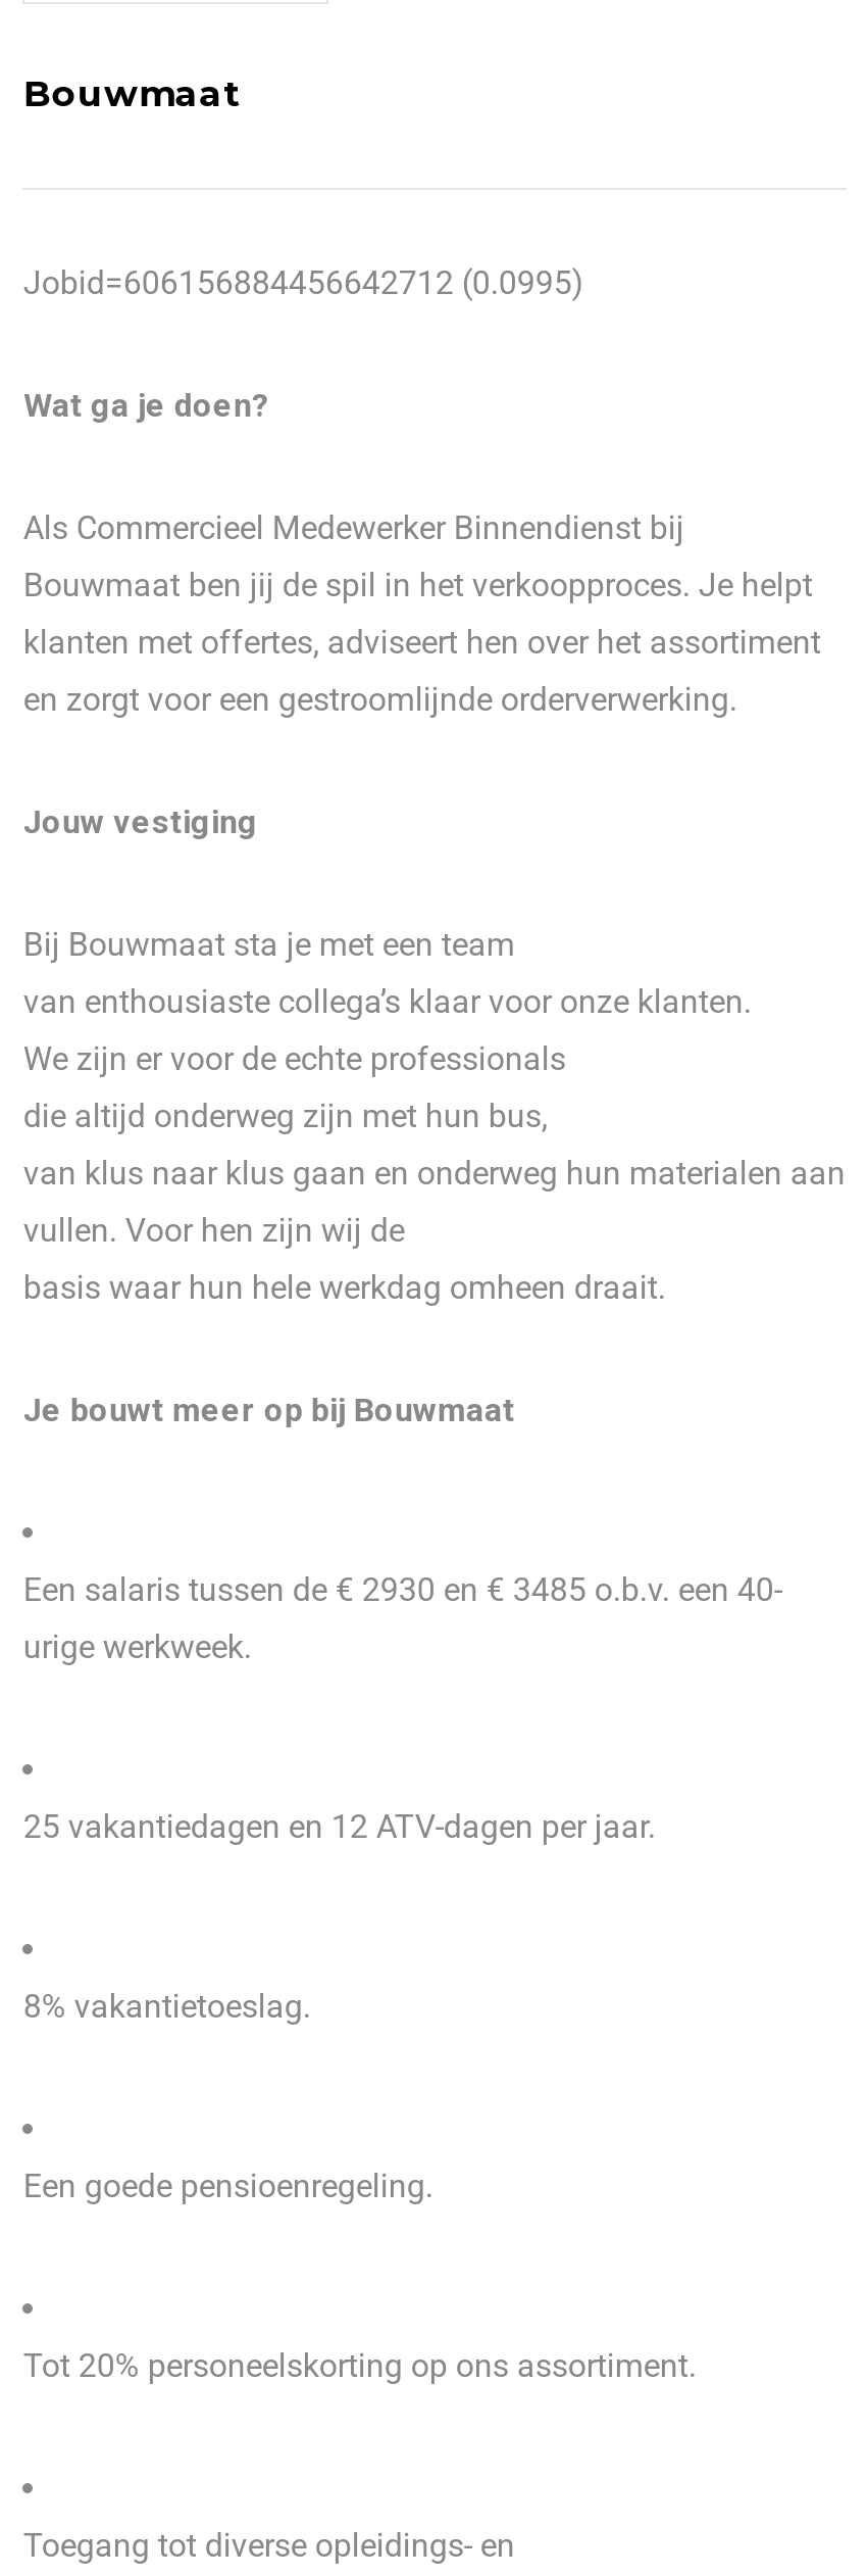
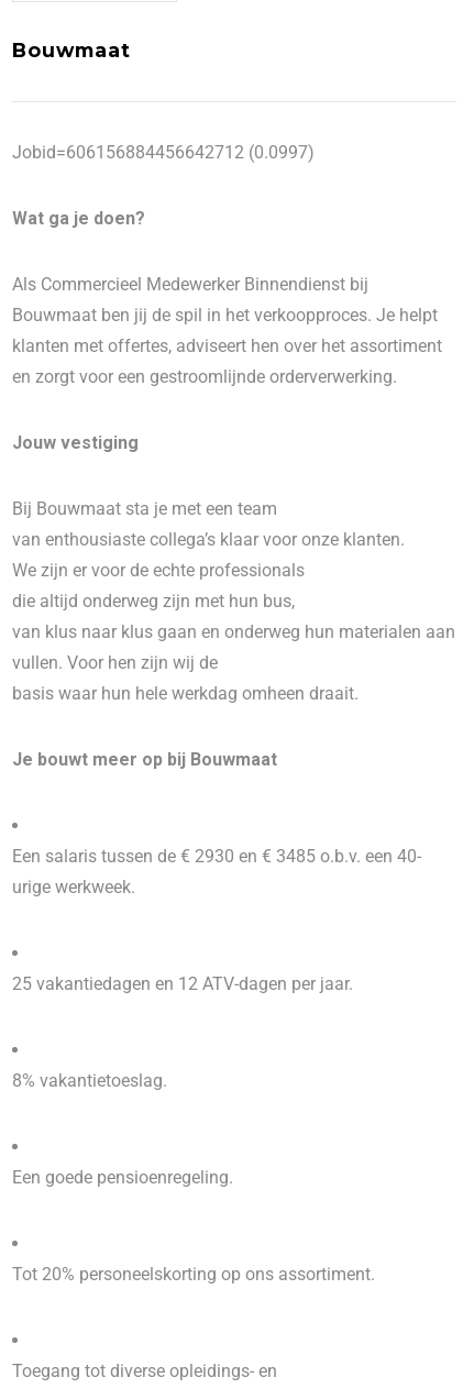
- Jobid=606156884456642712 (0.0995)
+ Jobid=606156884456642712 (0.0997)
